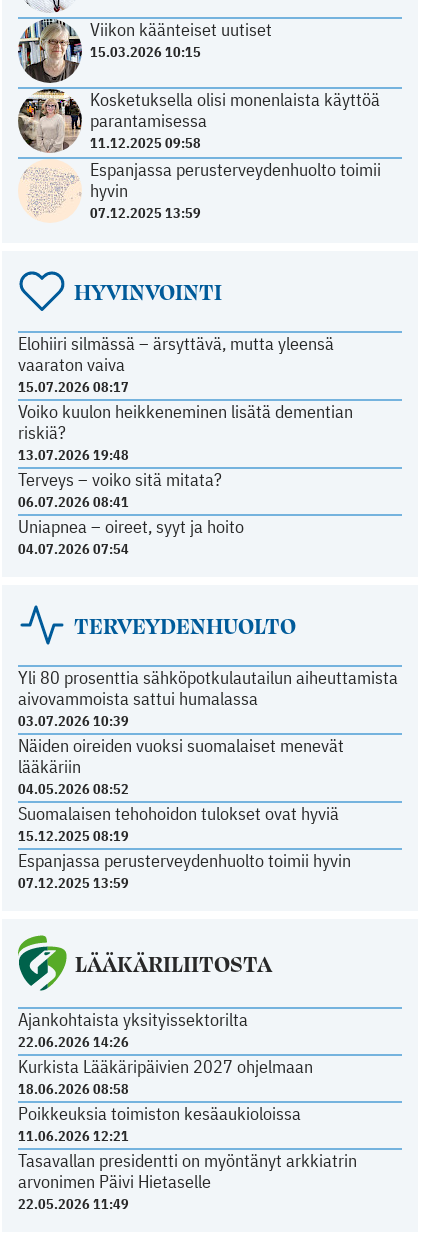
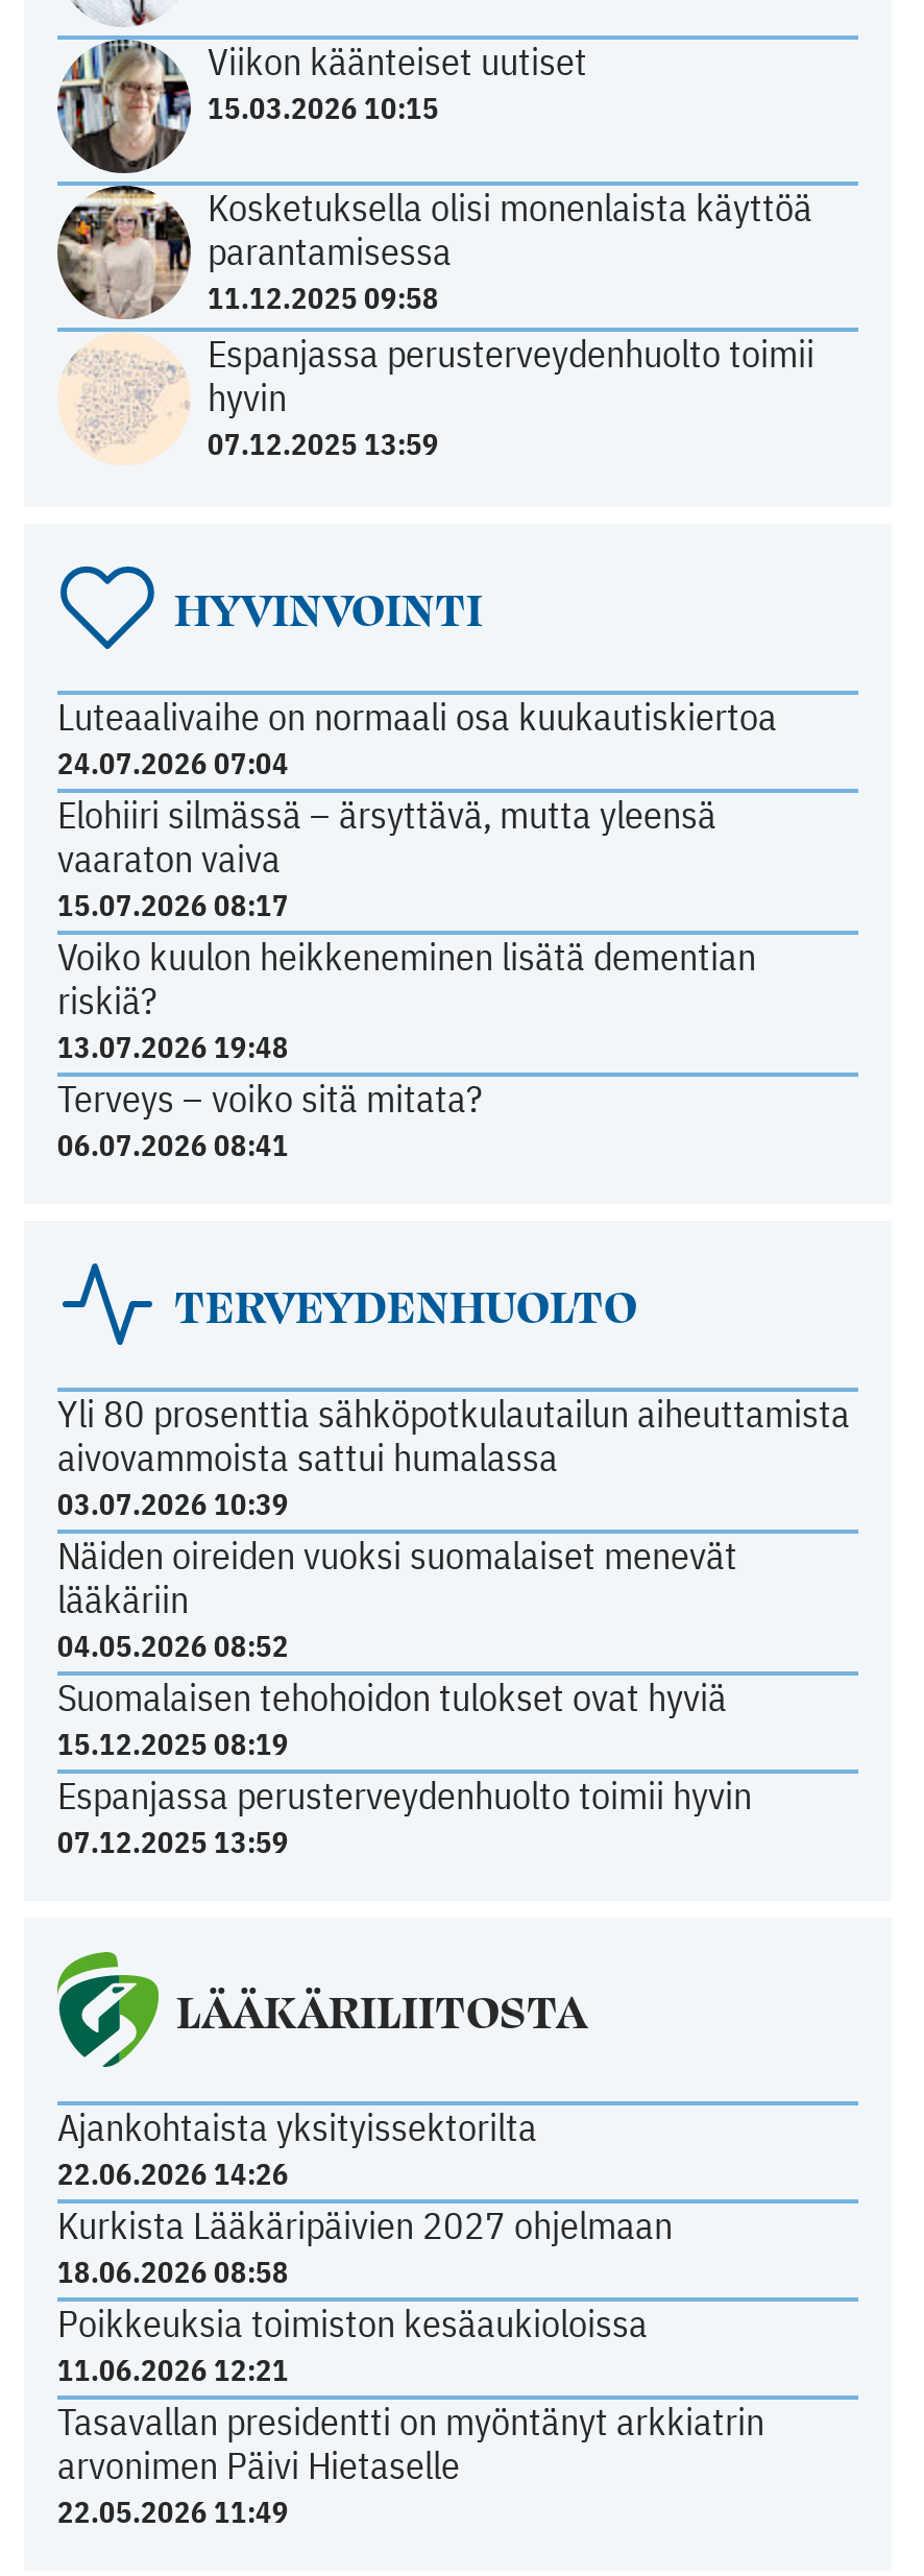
+ Luteaalivaihe on normaali osa kuukautiskiertoa
+ 24.07.2026 07:04

moved down: Elohiiri silmässä – ärsyttävä, mutta yleensä | vaaraton vaiva | 15.07.2026 08:17 | Voiko kuulon heikkeneminen lisätä dementian | riskiä? | 13.07.2026 19:48 | Terveys – voiko sitä mitata? | 06.07.2026 08:41

- Uniapnea – oireet, syyt ja hoito
- 04.07.2026 07:54
